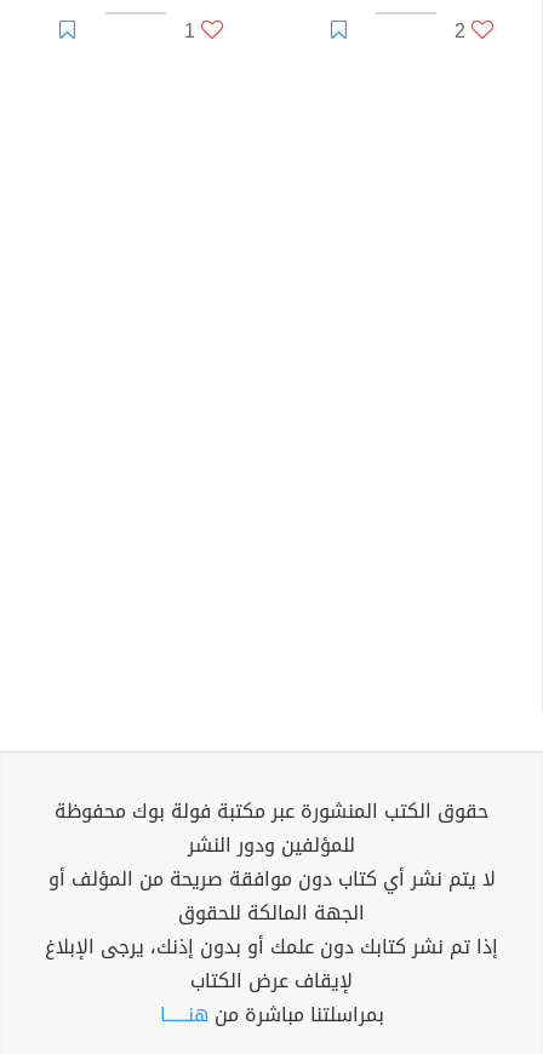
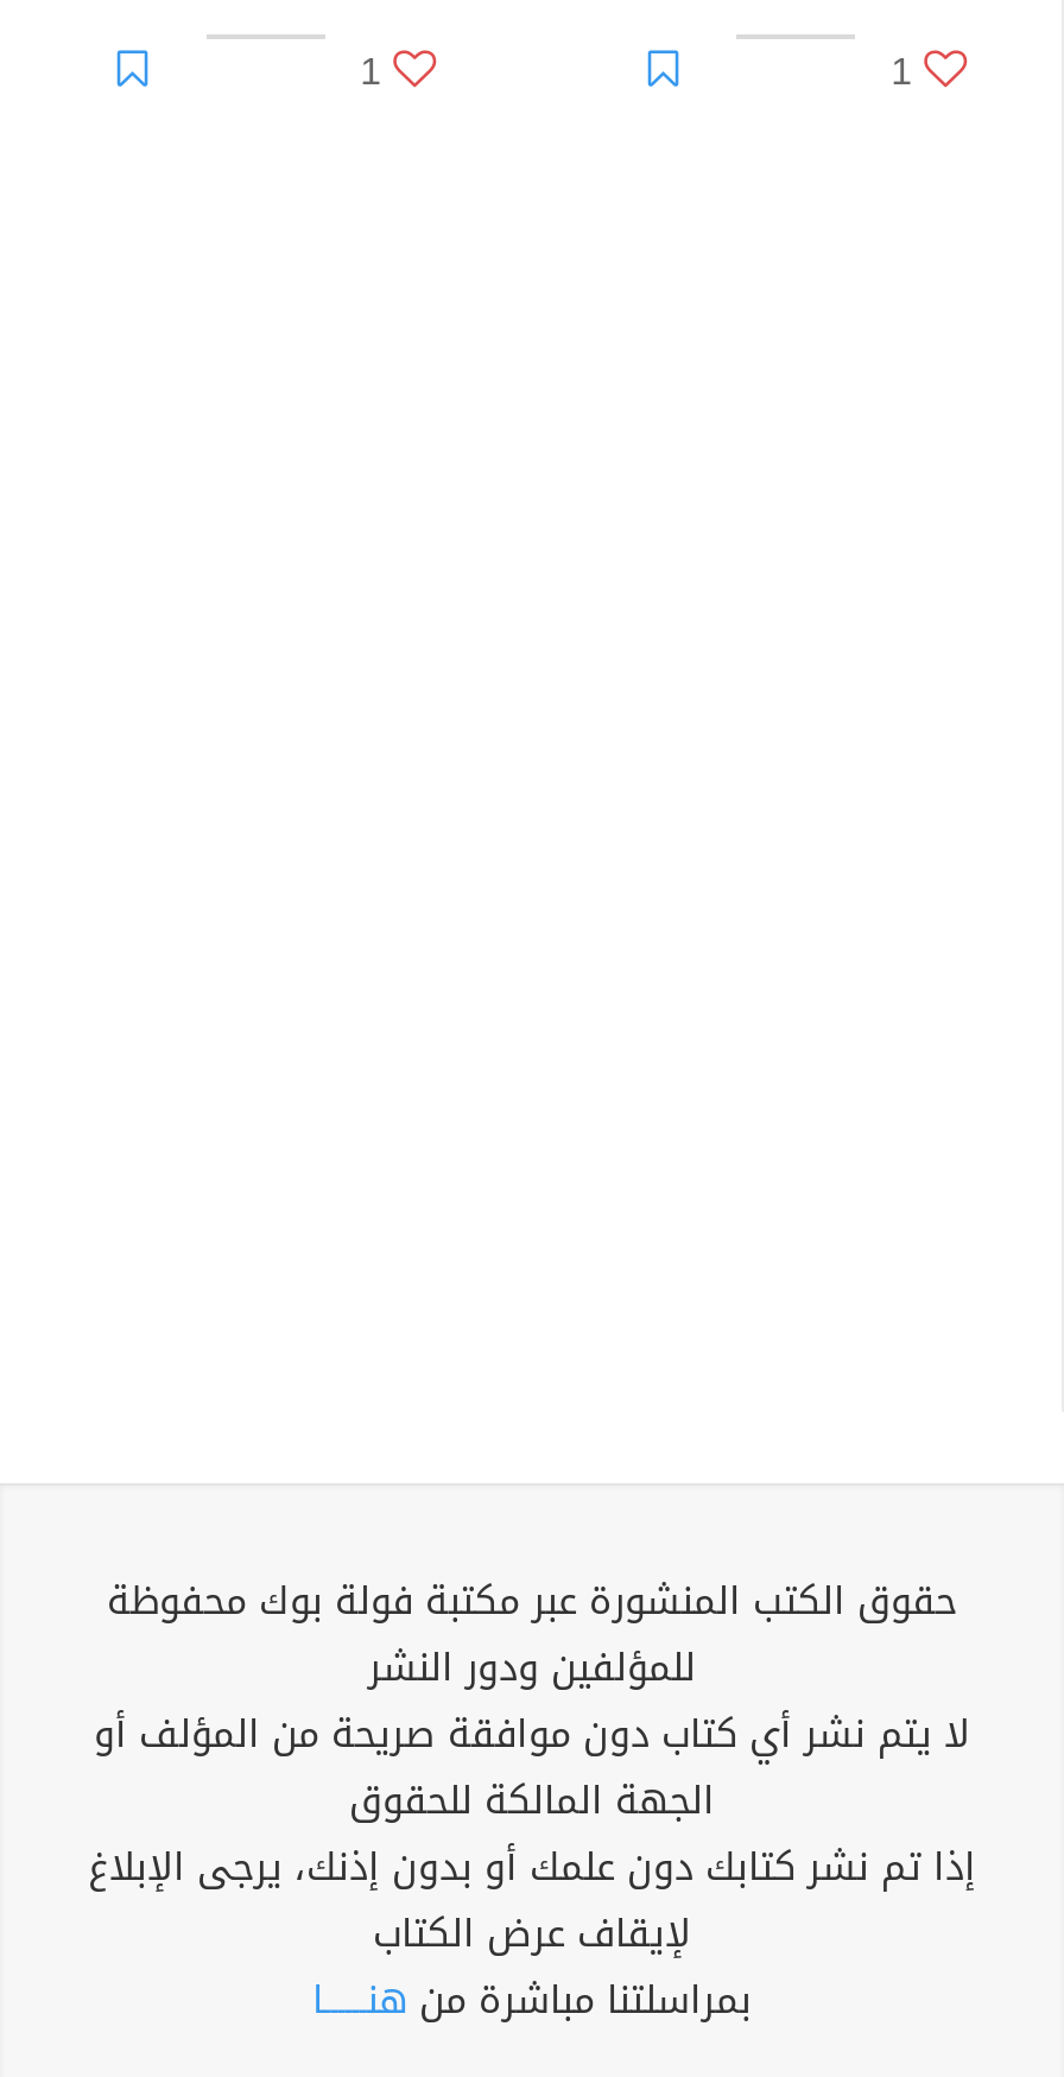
- 2
+ 1
